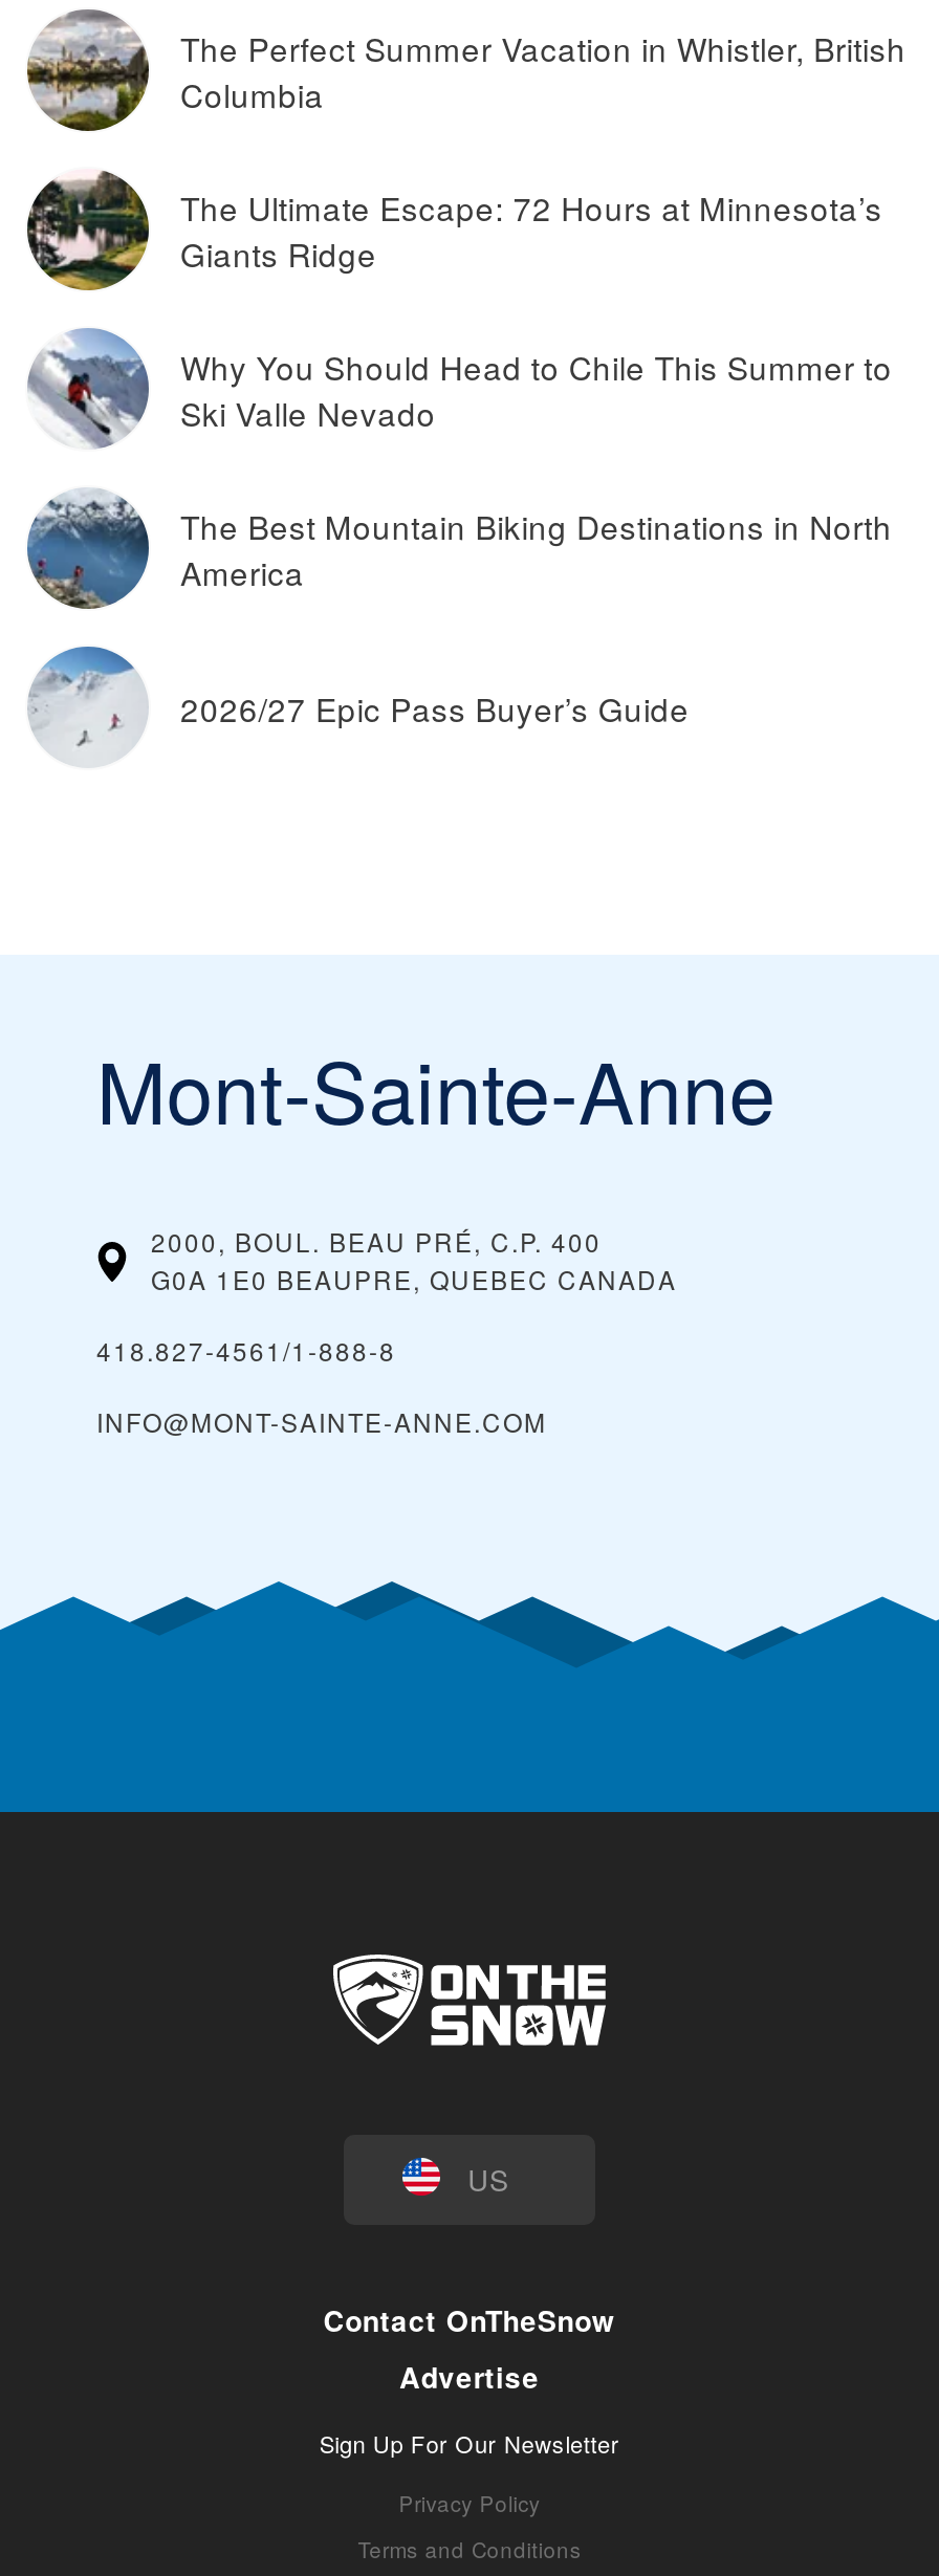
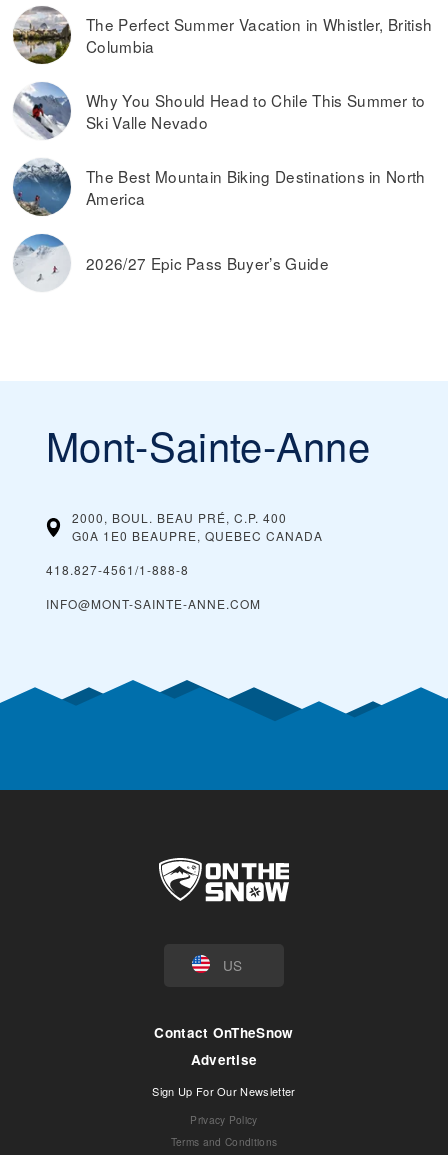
- [image]
- The Ultimate Escape: 72 Hours at Minnesota’s
- Giants Ridge
